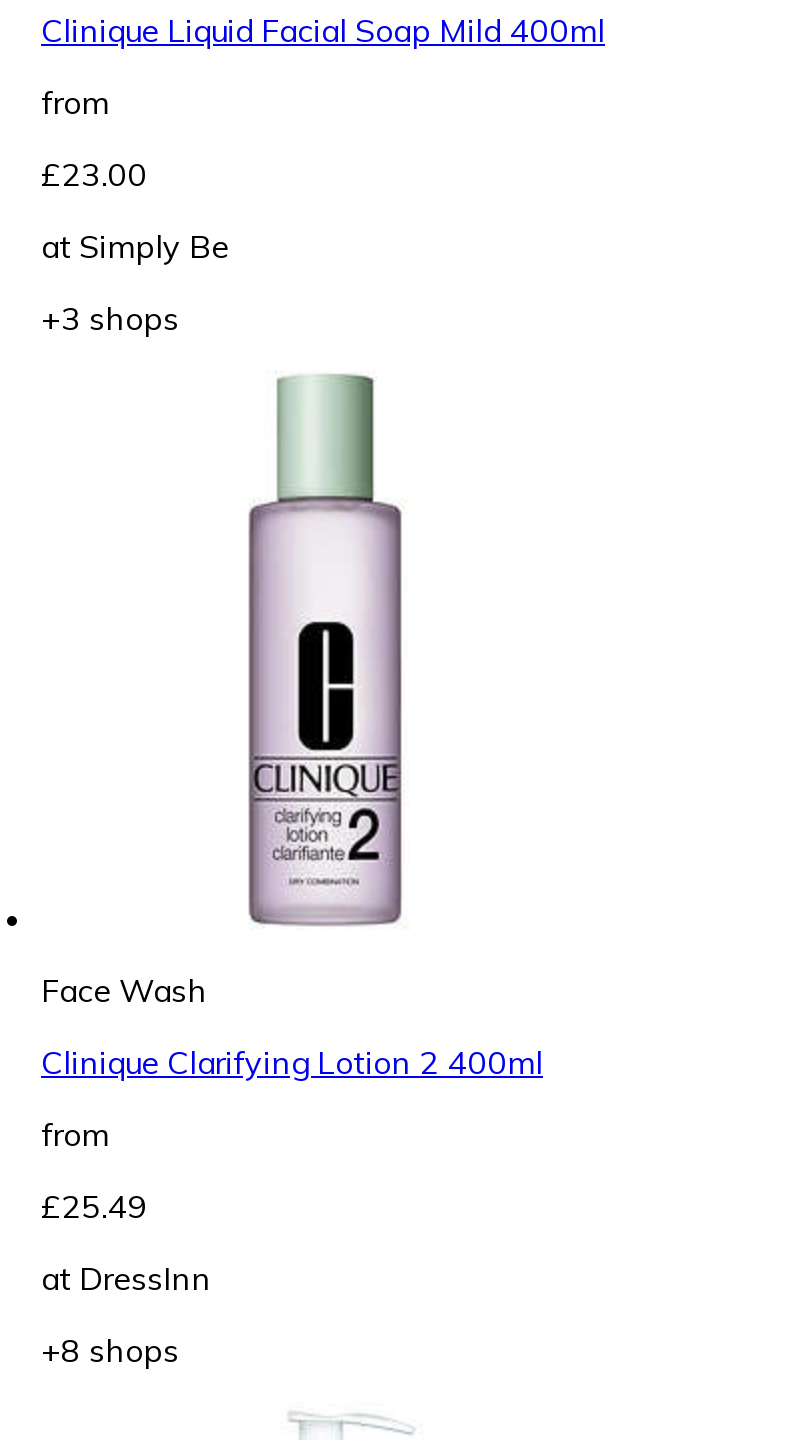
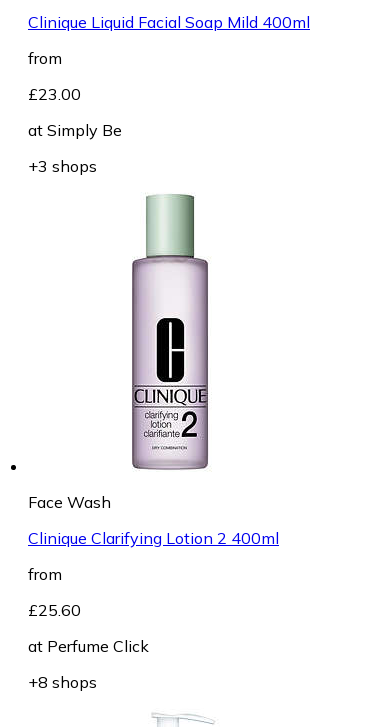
- £25.49
+ £25.60

- at DressInn
+ at Perfume Click
